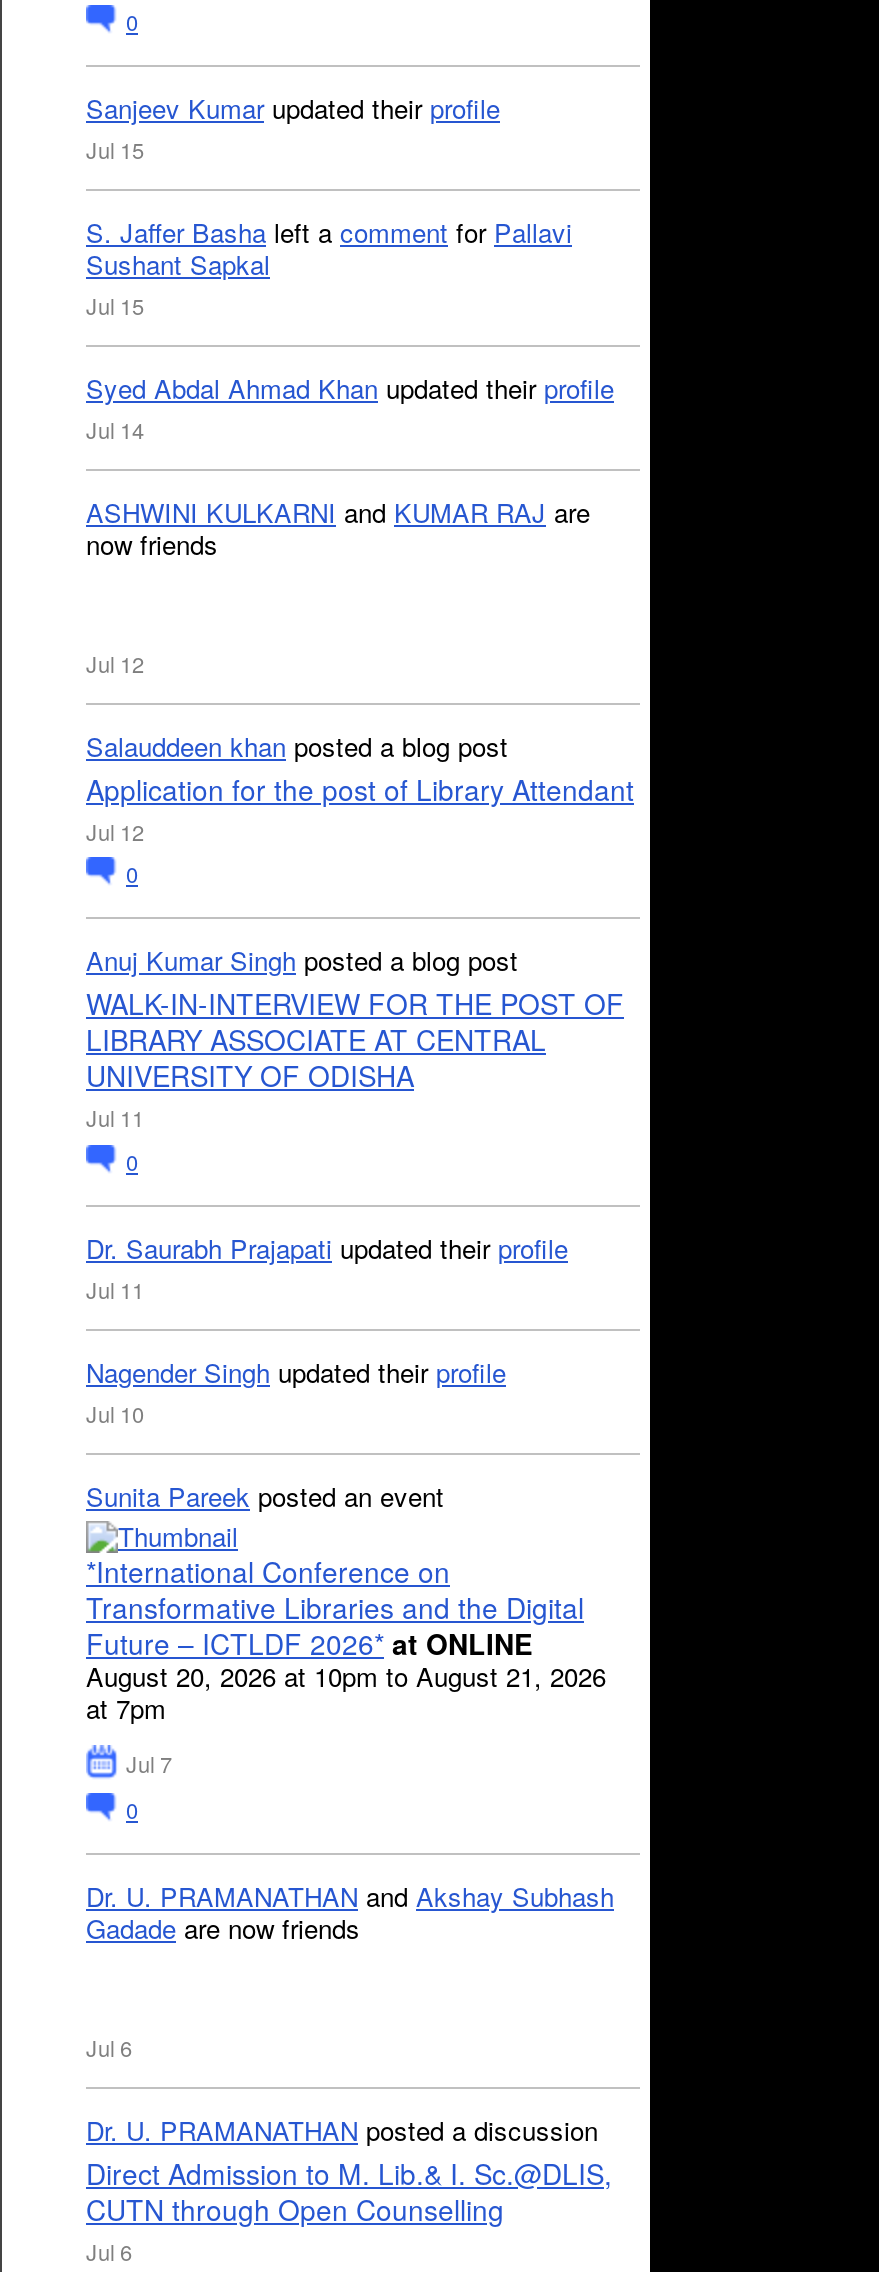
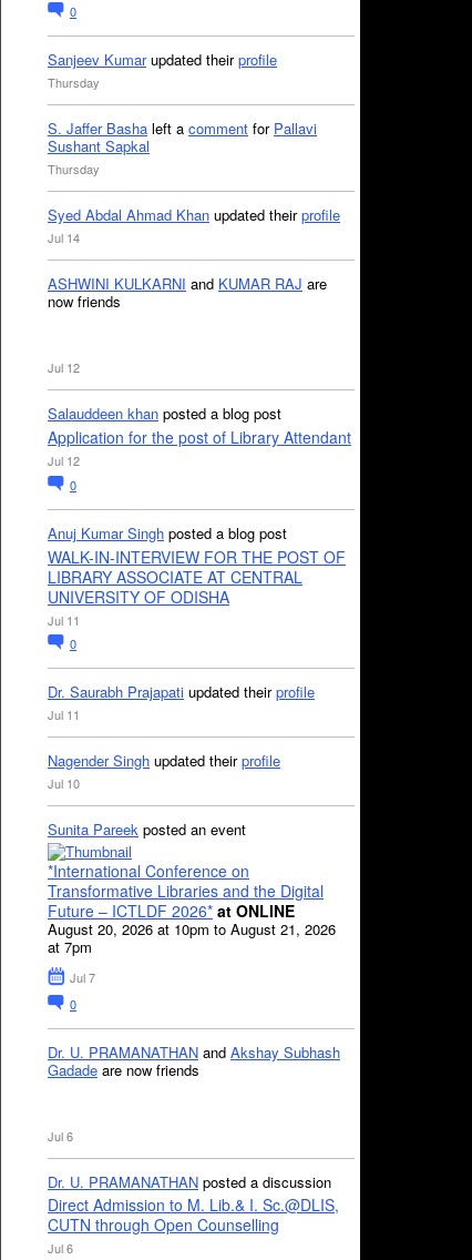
- Jul 15
+ Thursday

- Jul 15
+ Thursday
